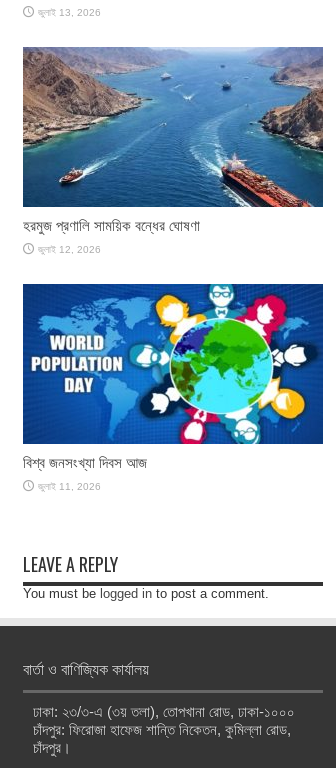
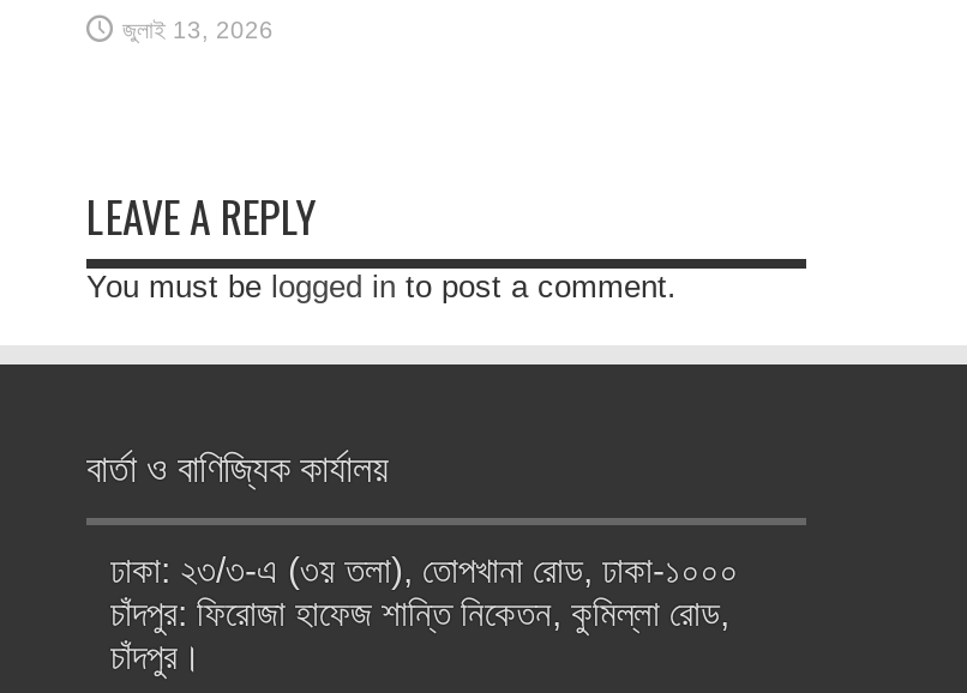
- [image]
- হরমুজ প্রণালি সাময়িক বন্ধের ঘোষণা
- জুলাই 12, 2026

- [image]
- বিশ্ব জনসংখ্যা দিবস আজ
- জুলাই 11, 2026
